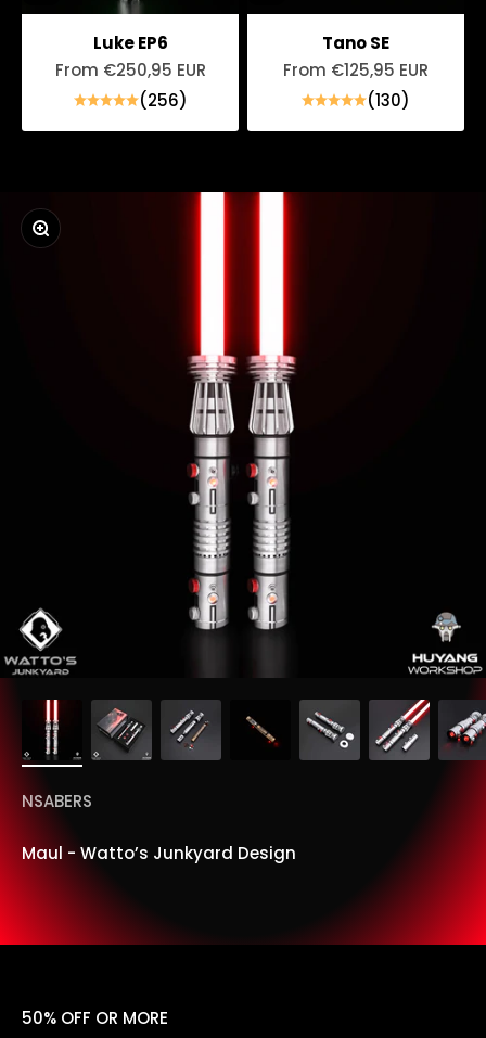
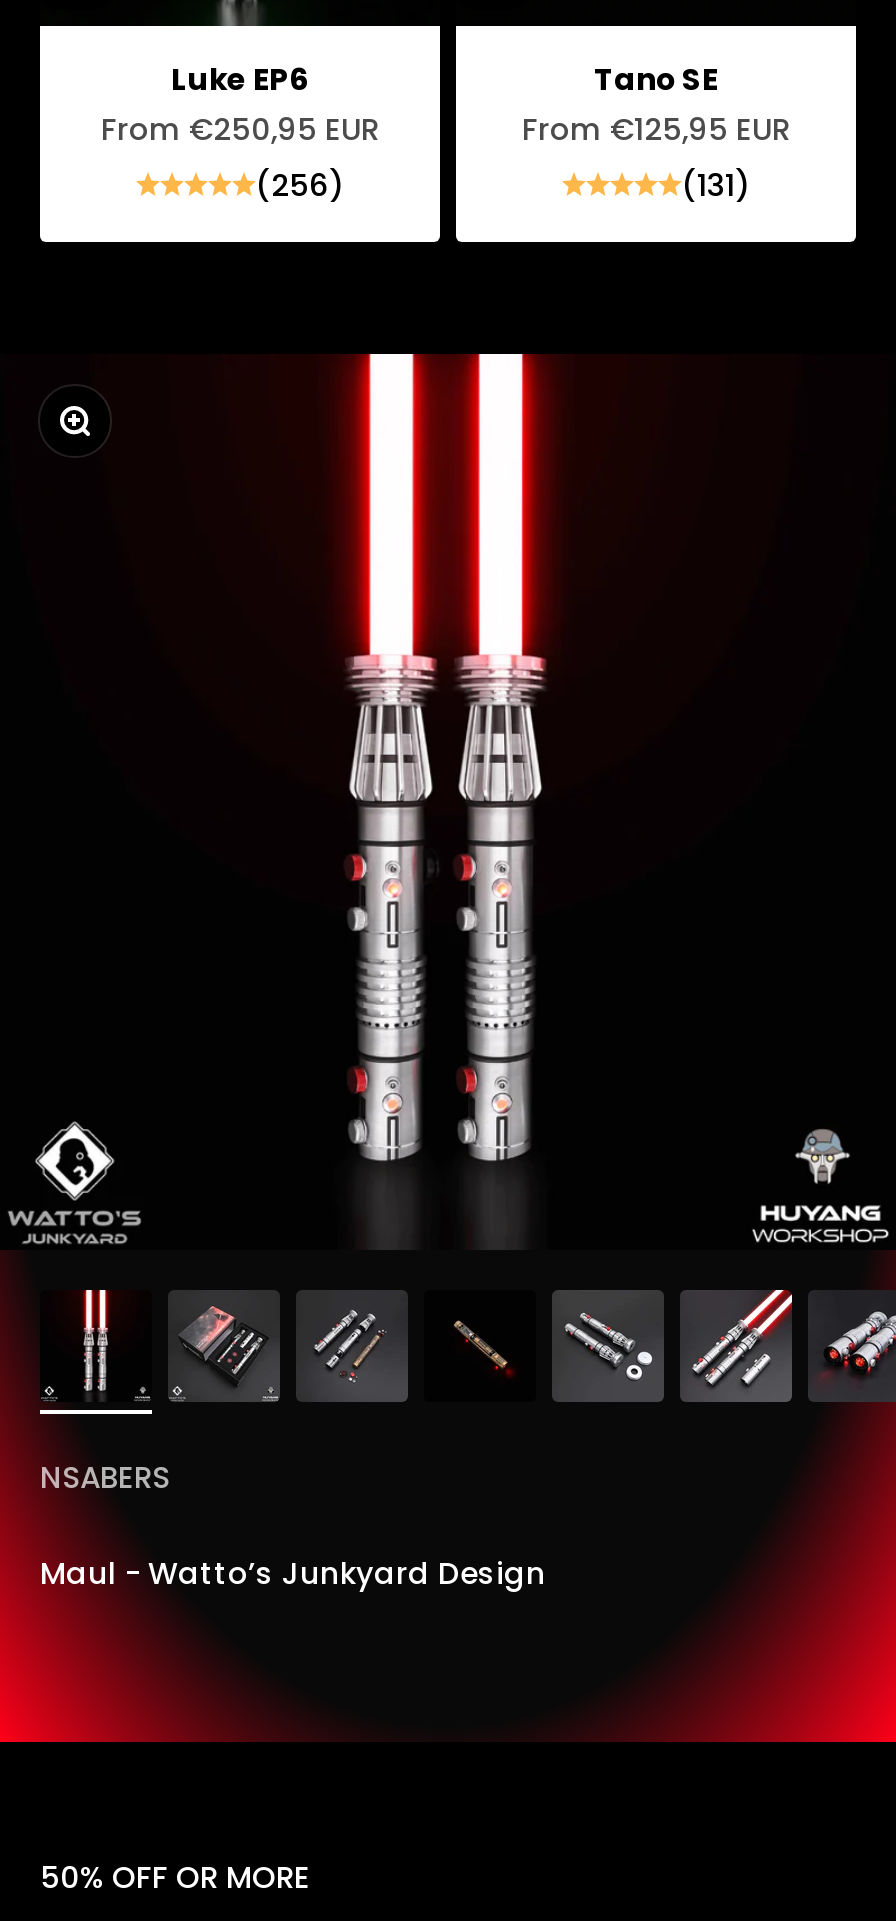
- (130)
+ (131)
